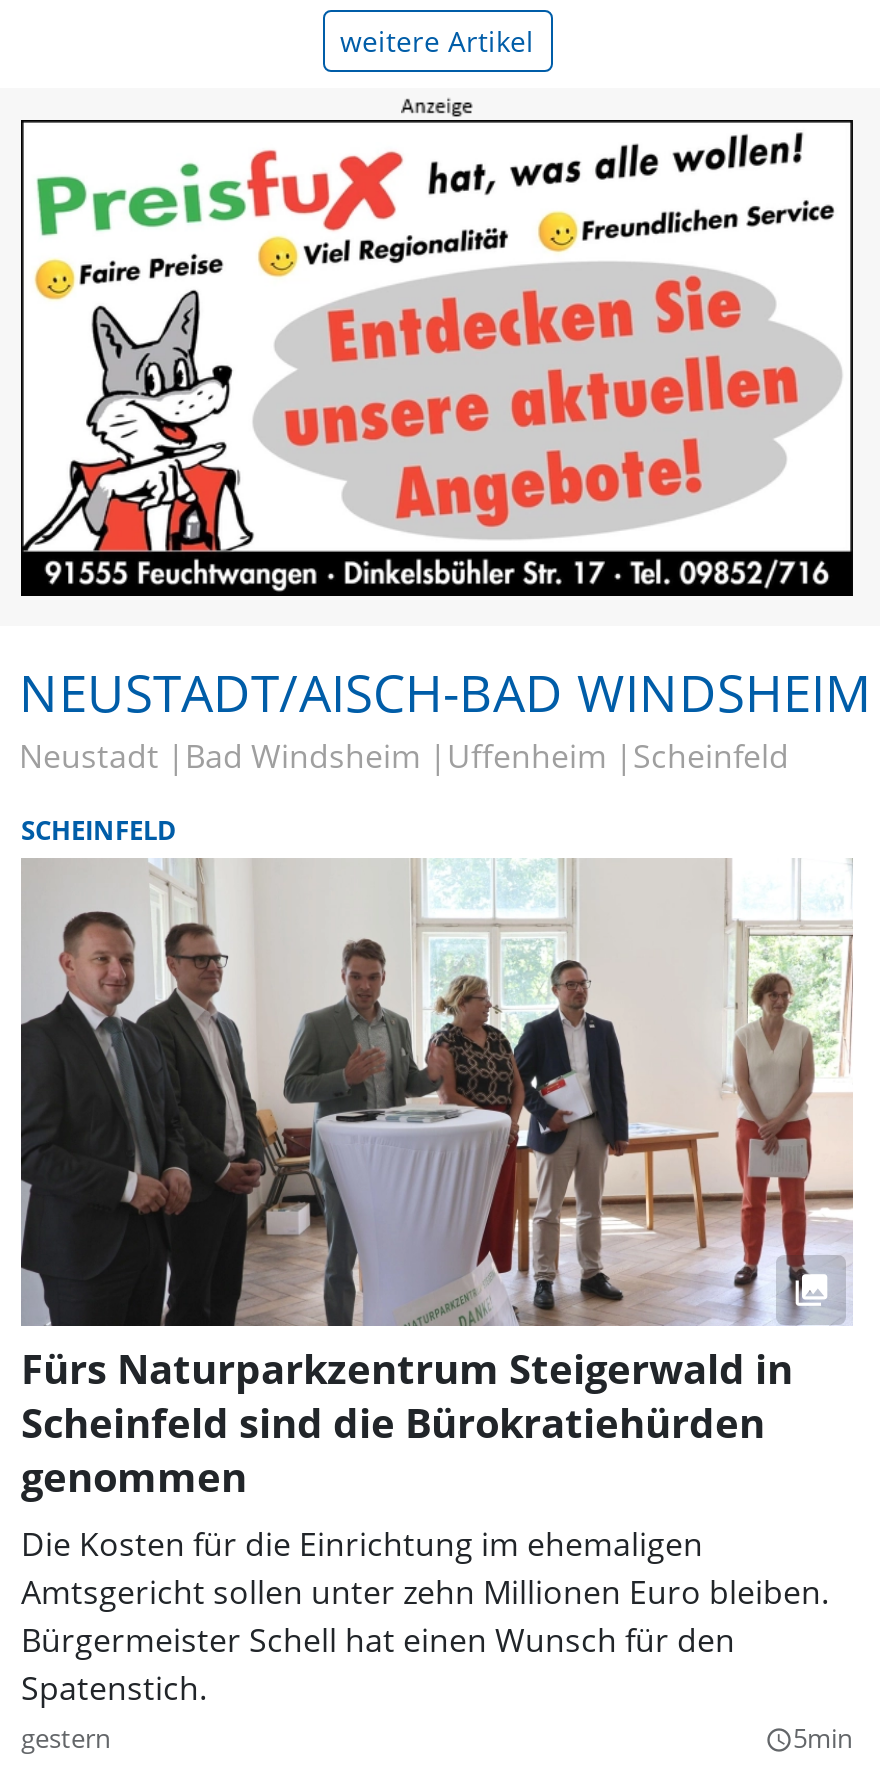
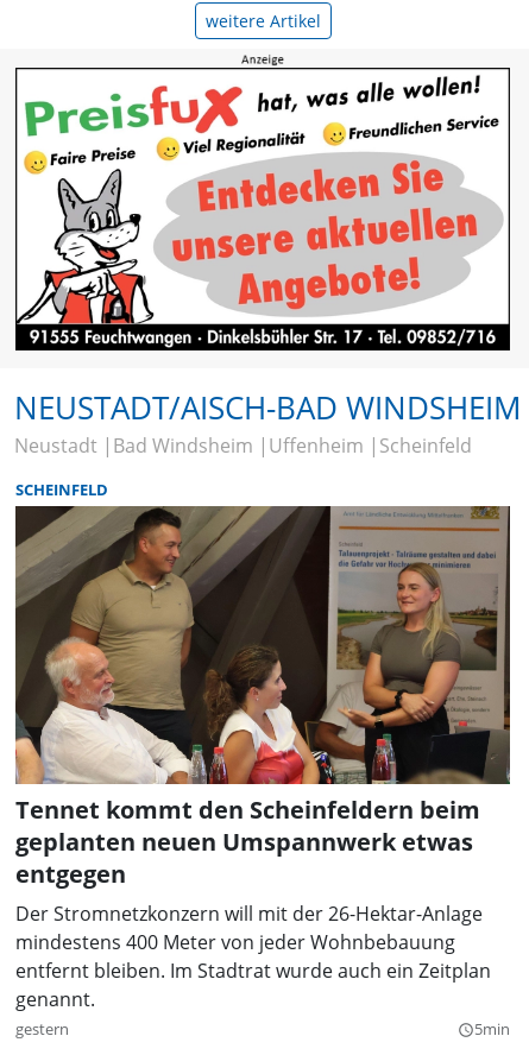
- [image]
- Fürs Naturparkzentrum Steigerwald in
- Scheinfeld sind die Bürokratiehürden
- genommen
- Die Kosten für die Einrichtung im ehemaligen
- Amtsgericht sollen unter zehn Millionen Euro bleiben.
- Bürgermeister Schell hat einen Wunsch für den
- Spatenstich.
+ [image]
+ Tennet kommt den Scheinfeldern beim
+ geplanten neuen Umspannwerk etwas
+ entgegen
+ Der Stromnetzkonzern will mit der 26-Hektar-Anlage
+ mindestens 400 Meter von jeder Wohnbebauung
+ entfernt bleiben. Im Stadtrat wurde auch ein Zeitplan
+ genannt.
